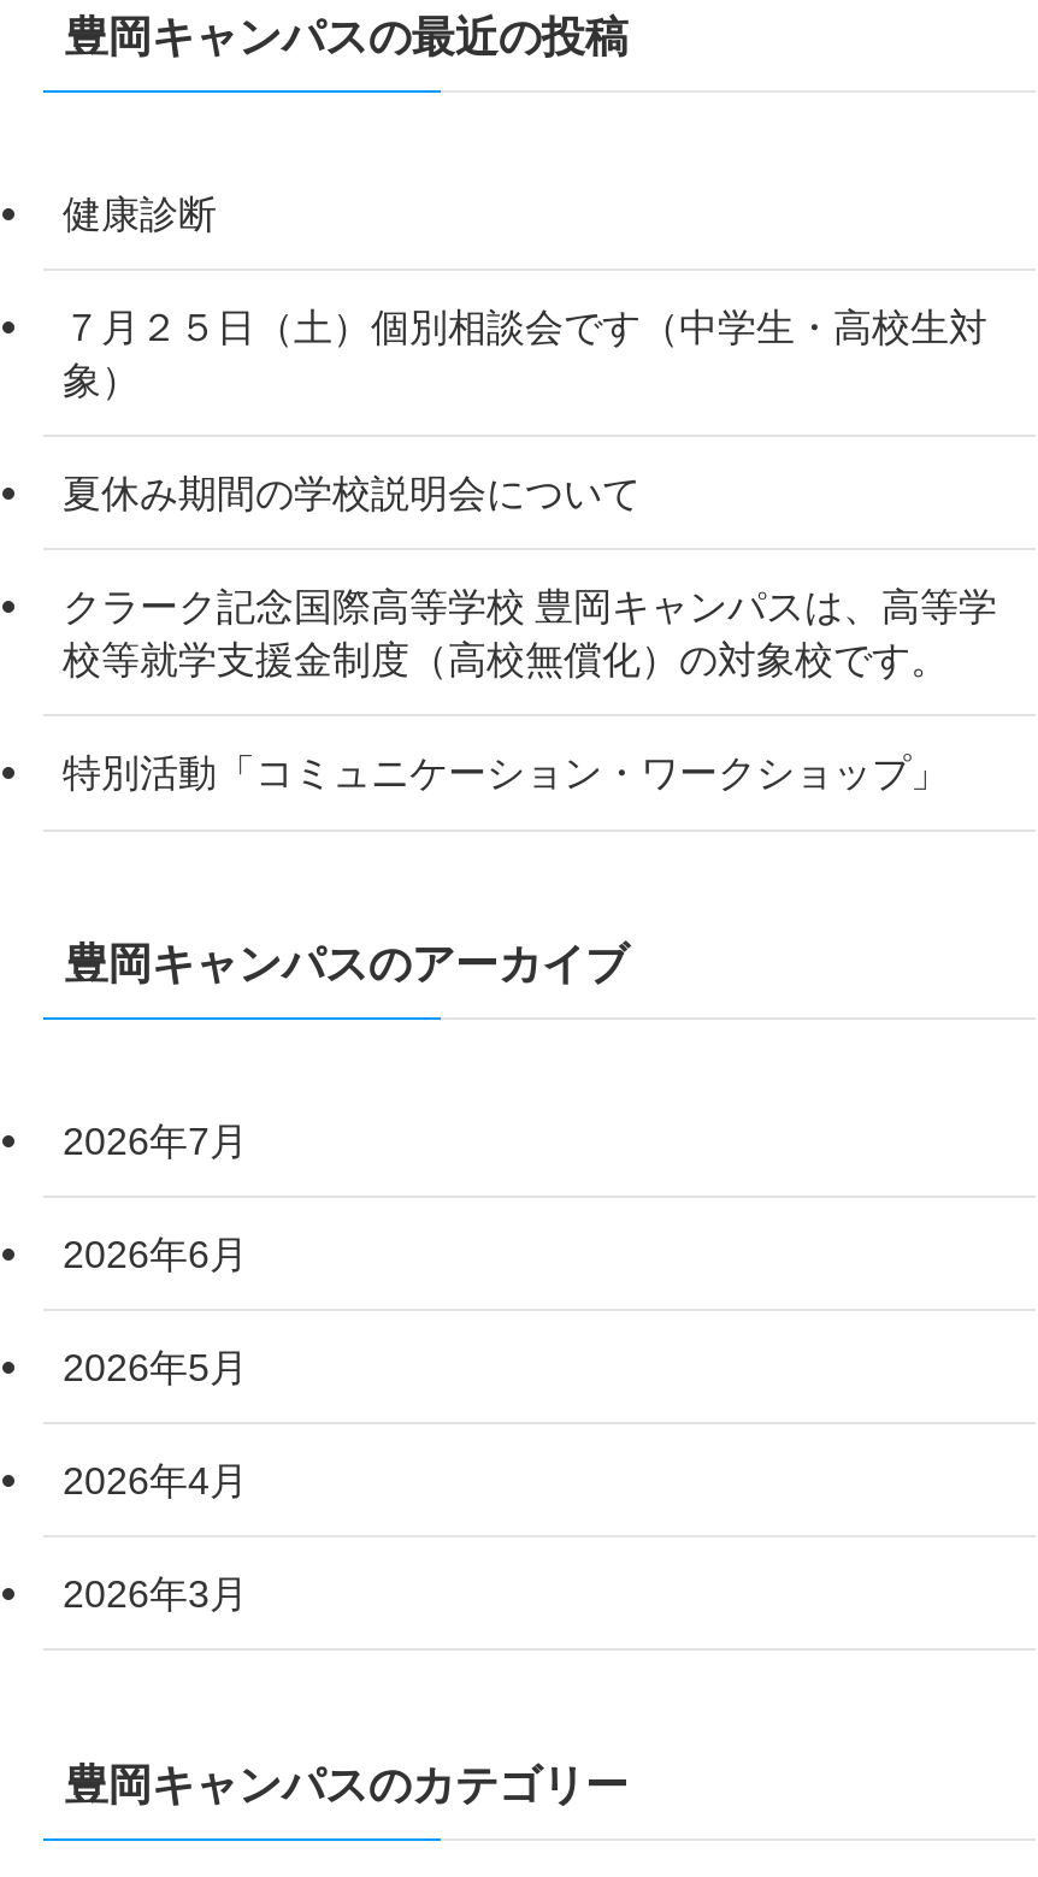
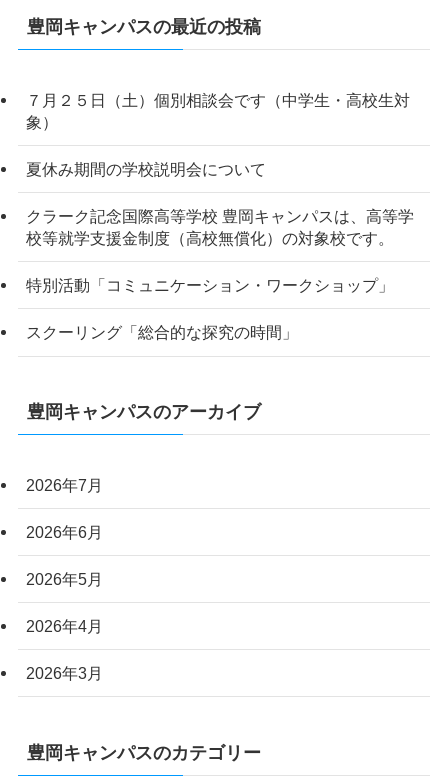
- 健康診断

moved up: ７月２５日（土）個別相談会です（中学生・高校生対 | 象） | 夏休み期間の学校説明会について | クラーク記念国際高等学校 豊岡キャンパスは、高等学 | 校等就学支援金制度（高校無償化）の対象校です。 | 特別活動「コミュニケーション・ワークショップ」

+ スクーリング「総合的な探究の時間」
